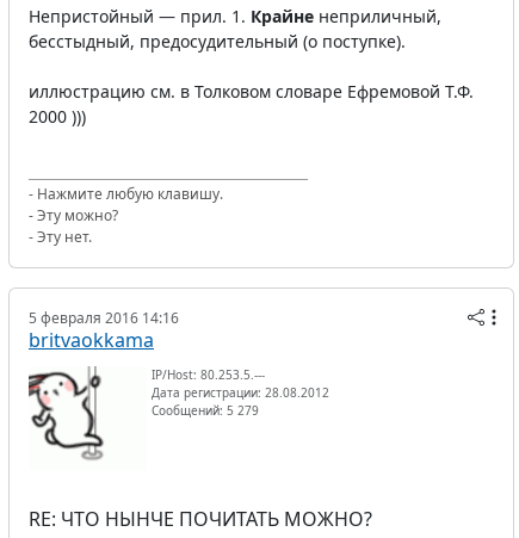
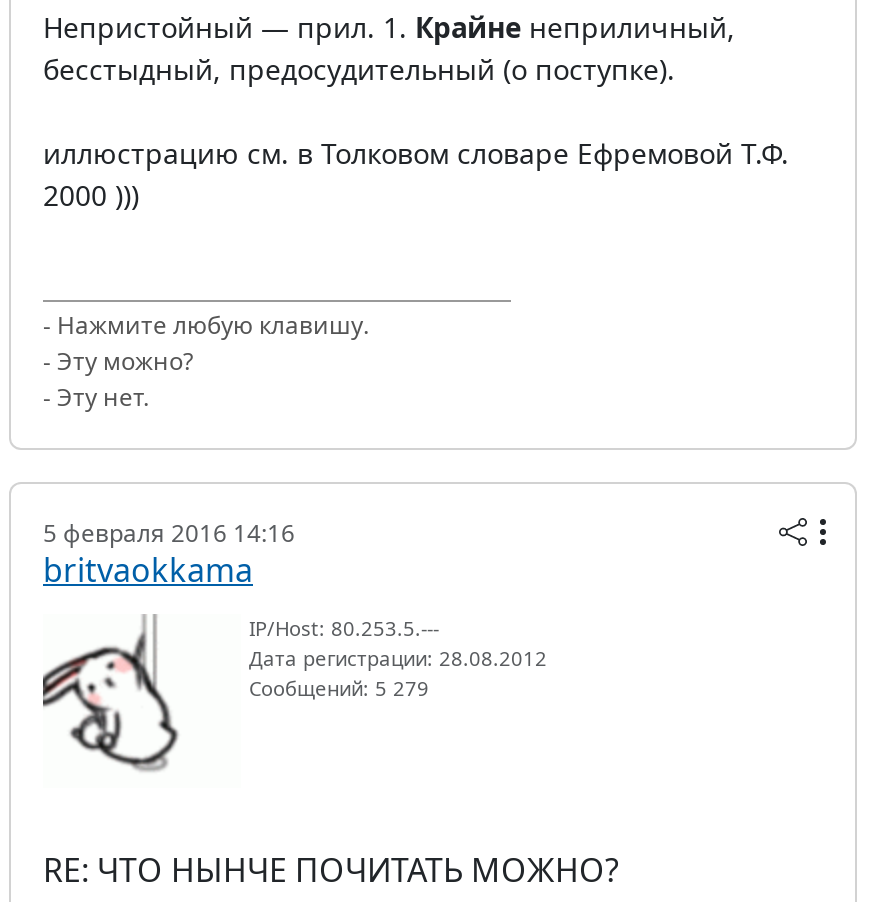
- [image]
+ [image]
